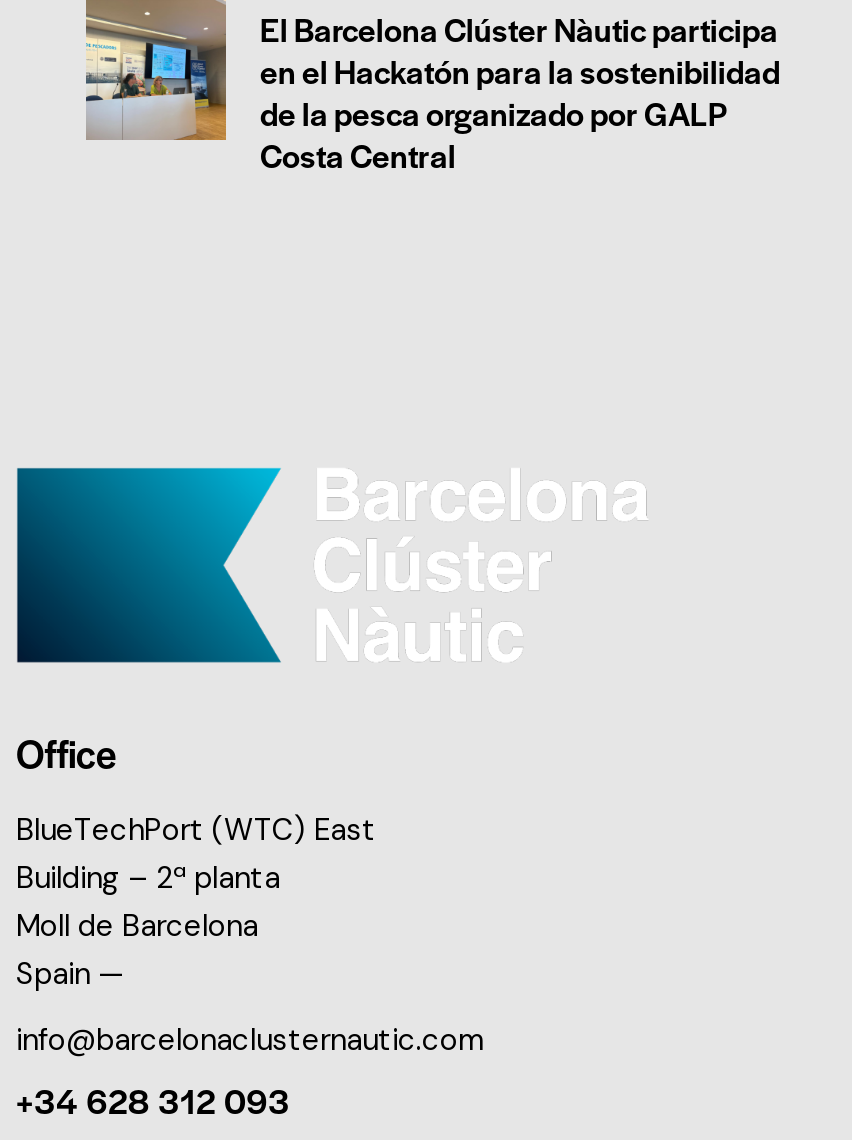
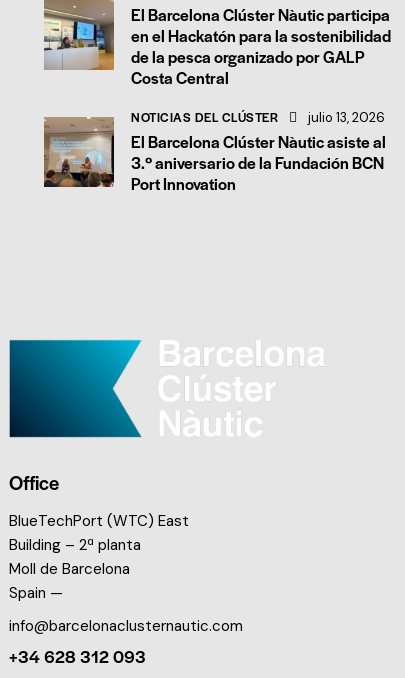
+ [image]
+ NOTICIAS DEL CLÚSTER
+ julio 13, 2026
+ El Barcelona Clúster Nàutic asiste al
+ 3.º aniversario de la Fundación BCN
+ Port Innovation
